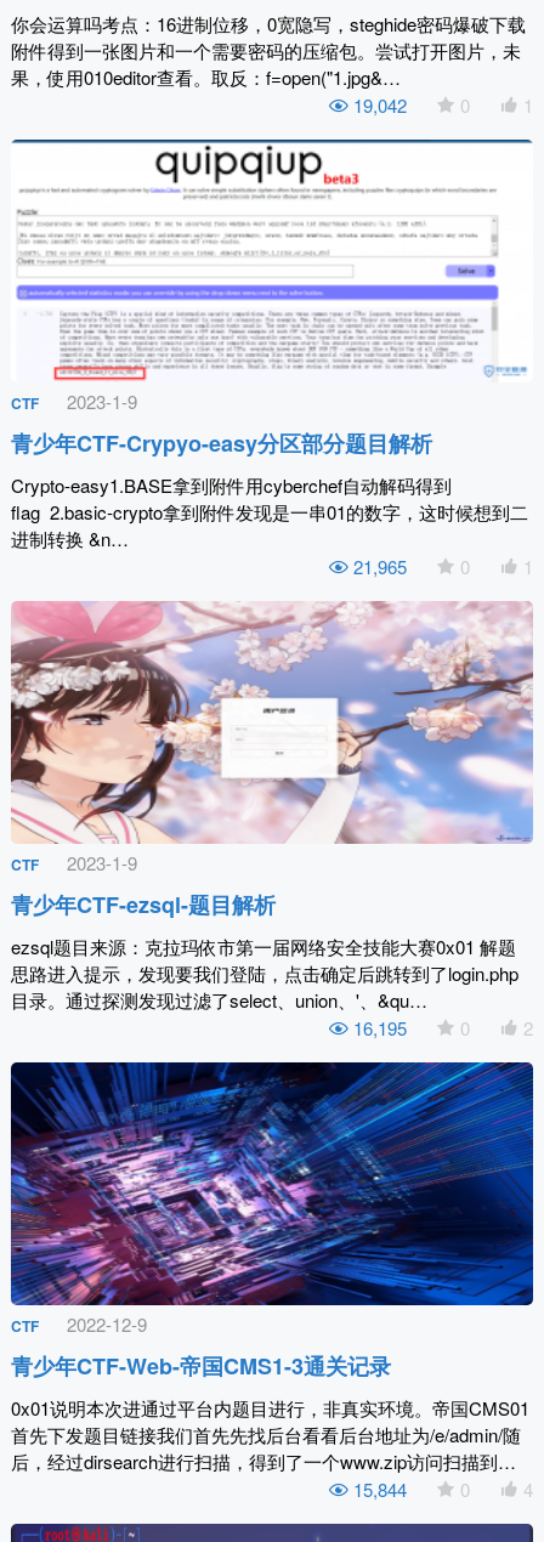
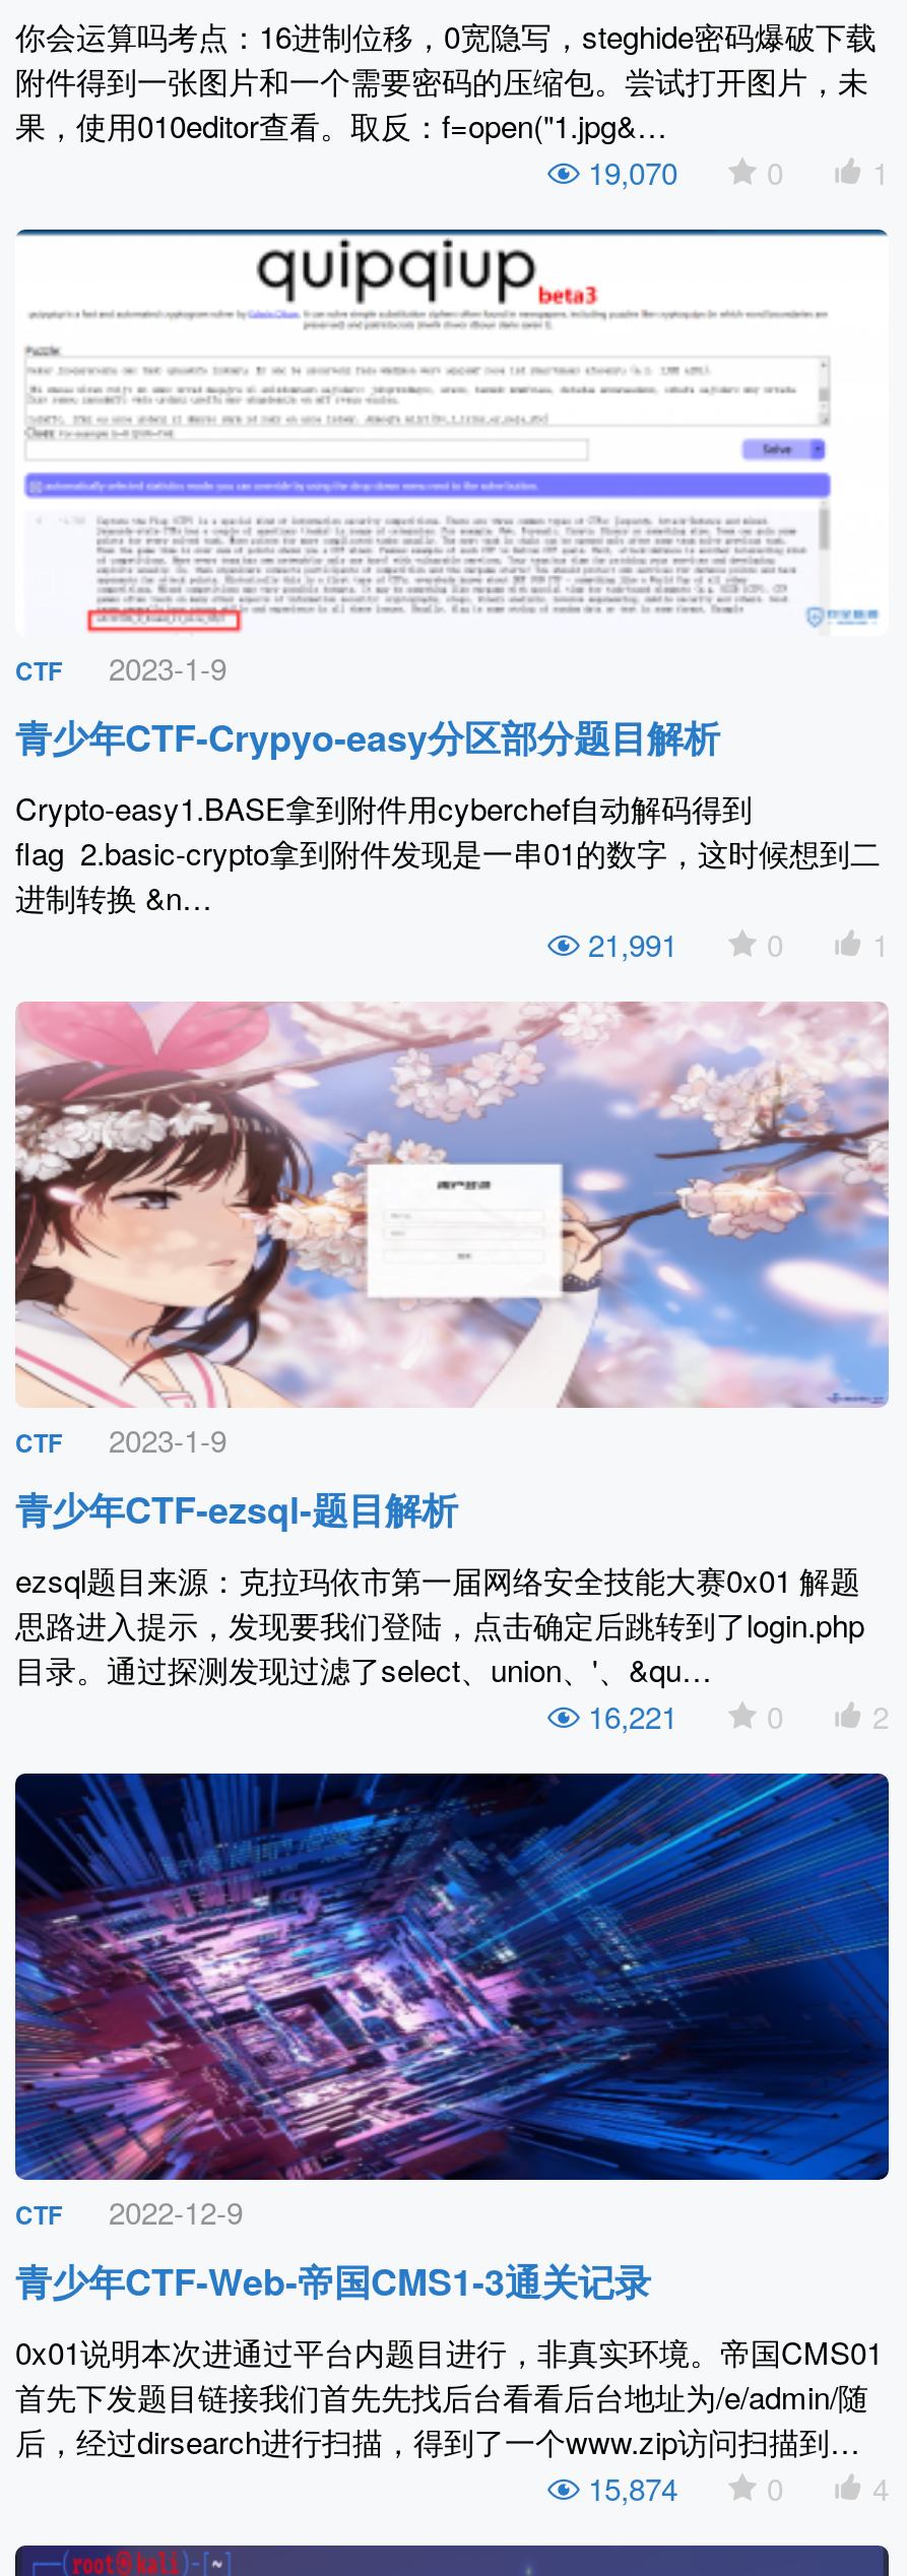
- 19,042
+ 19,070

- 21,965
+ 21,991

- 16,195
+ 16,221

- 15,844
+ 15,874
